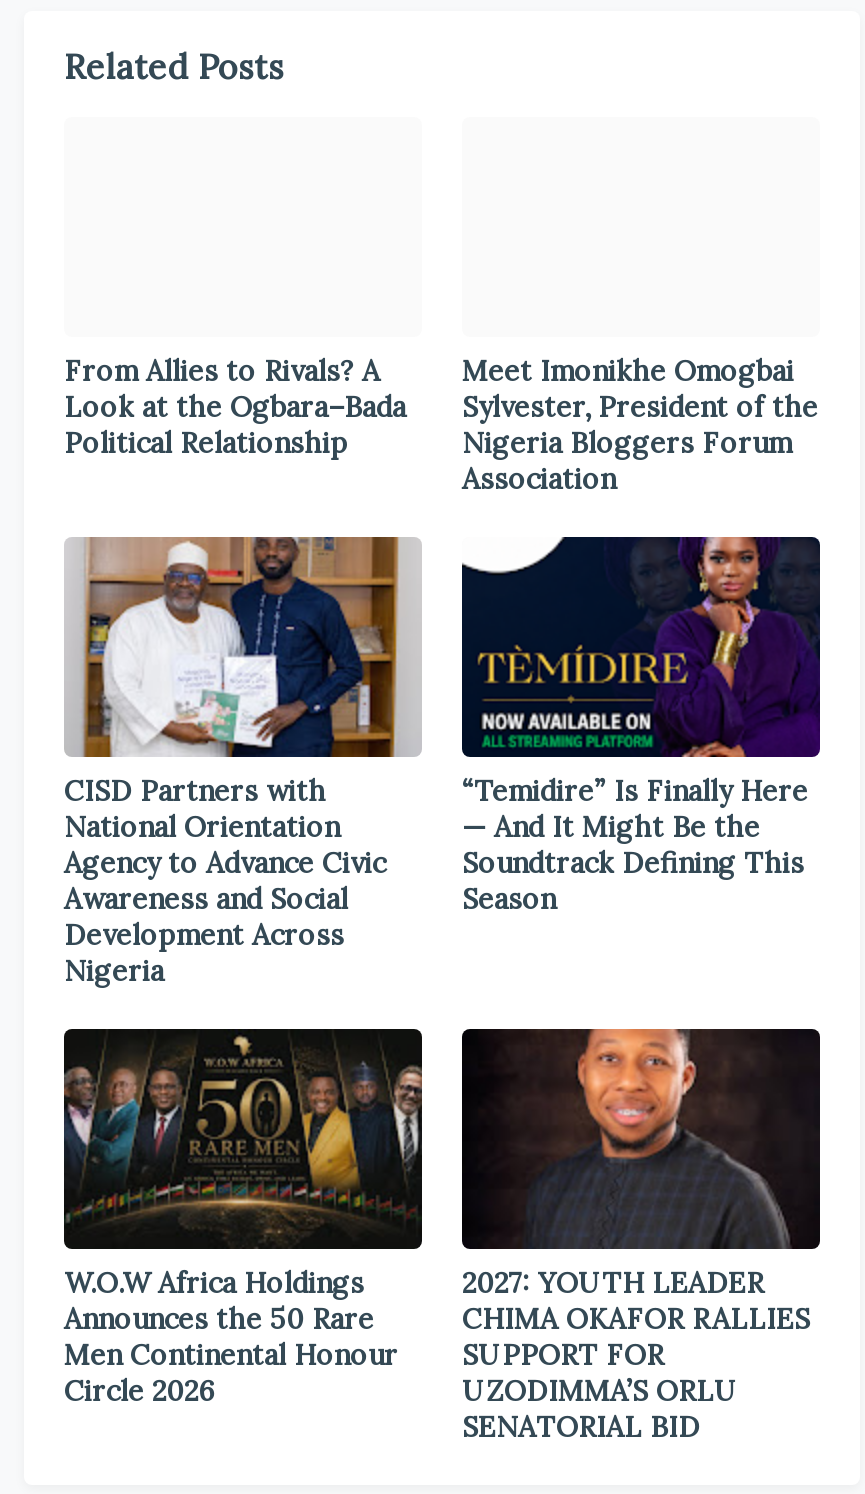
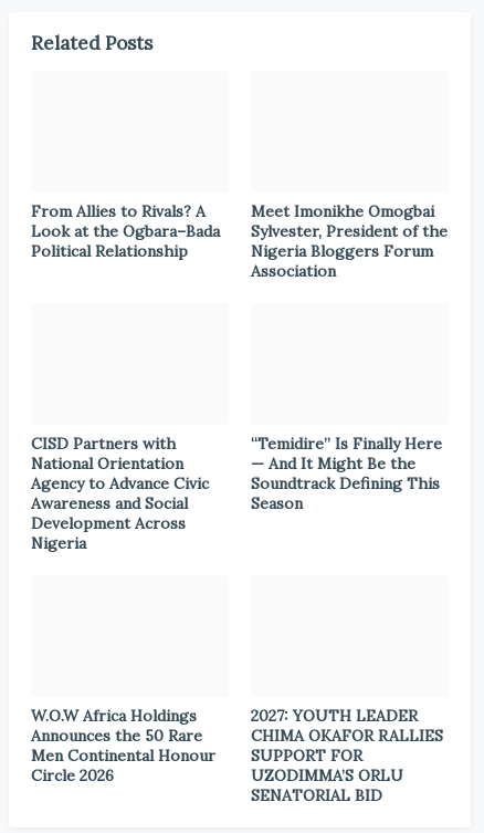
- [image]

- [image]

- [image]

- [image]
